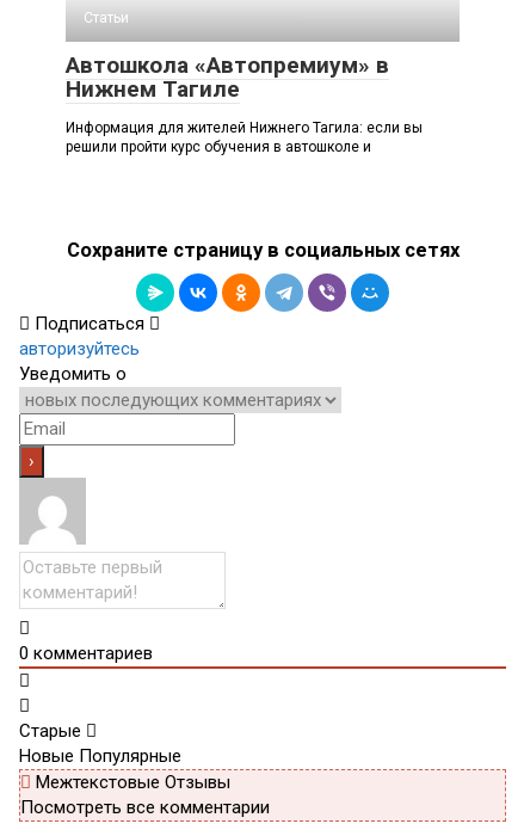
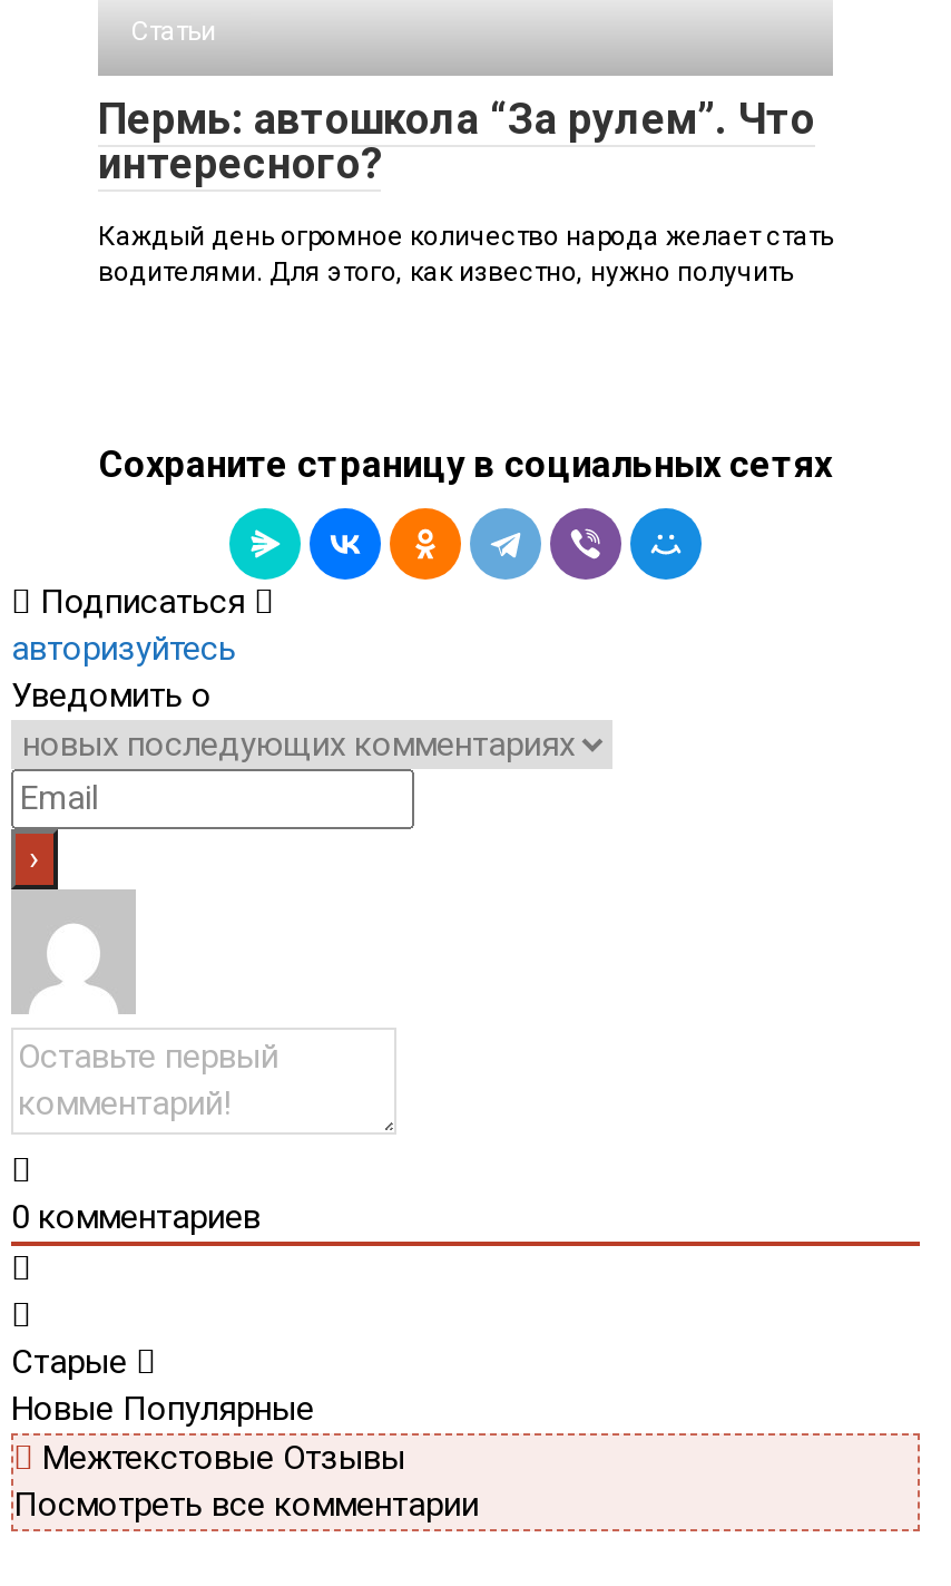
- Автошкола «Автопремиум» в
- Нижнем Тагиле
+ Пермь: автошкола “За рулем”. Что
+ интересного?

- Информация для жителей Нижнего Тагила: если вы
- решили пройти курс обучения в автошколе и
+ Каждый день огромное количество народа желает стать
+ водителями. Для этого, как известно, нужно получить
